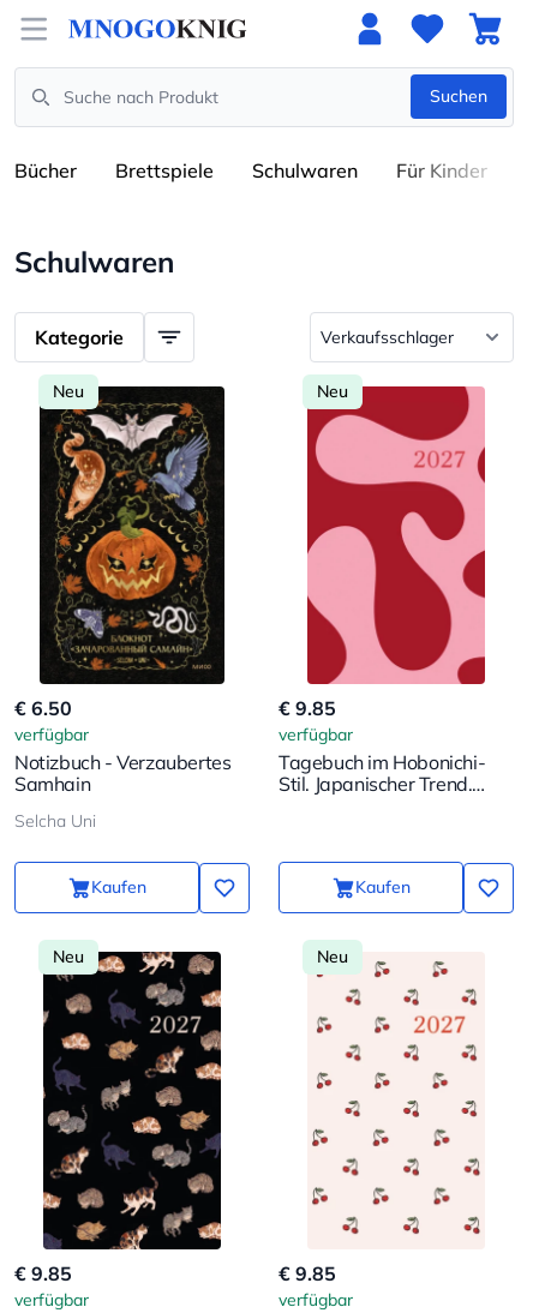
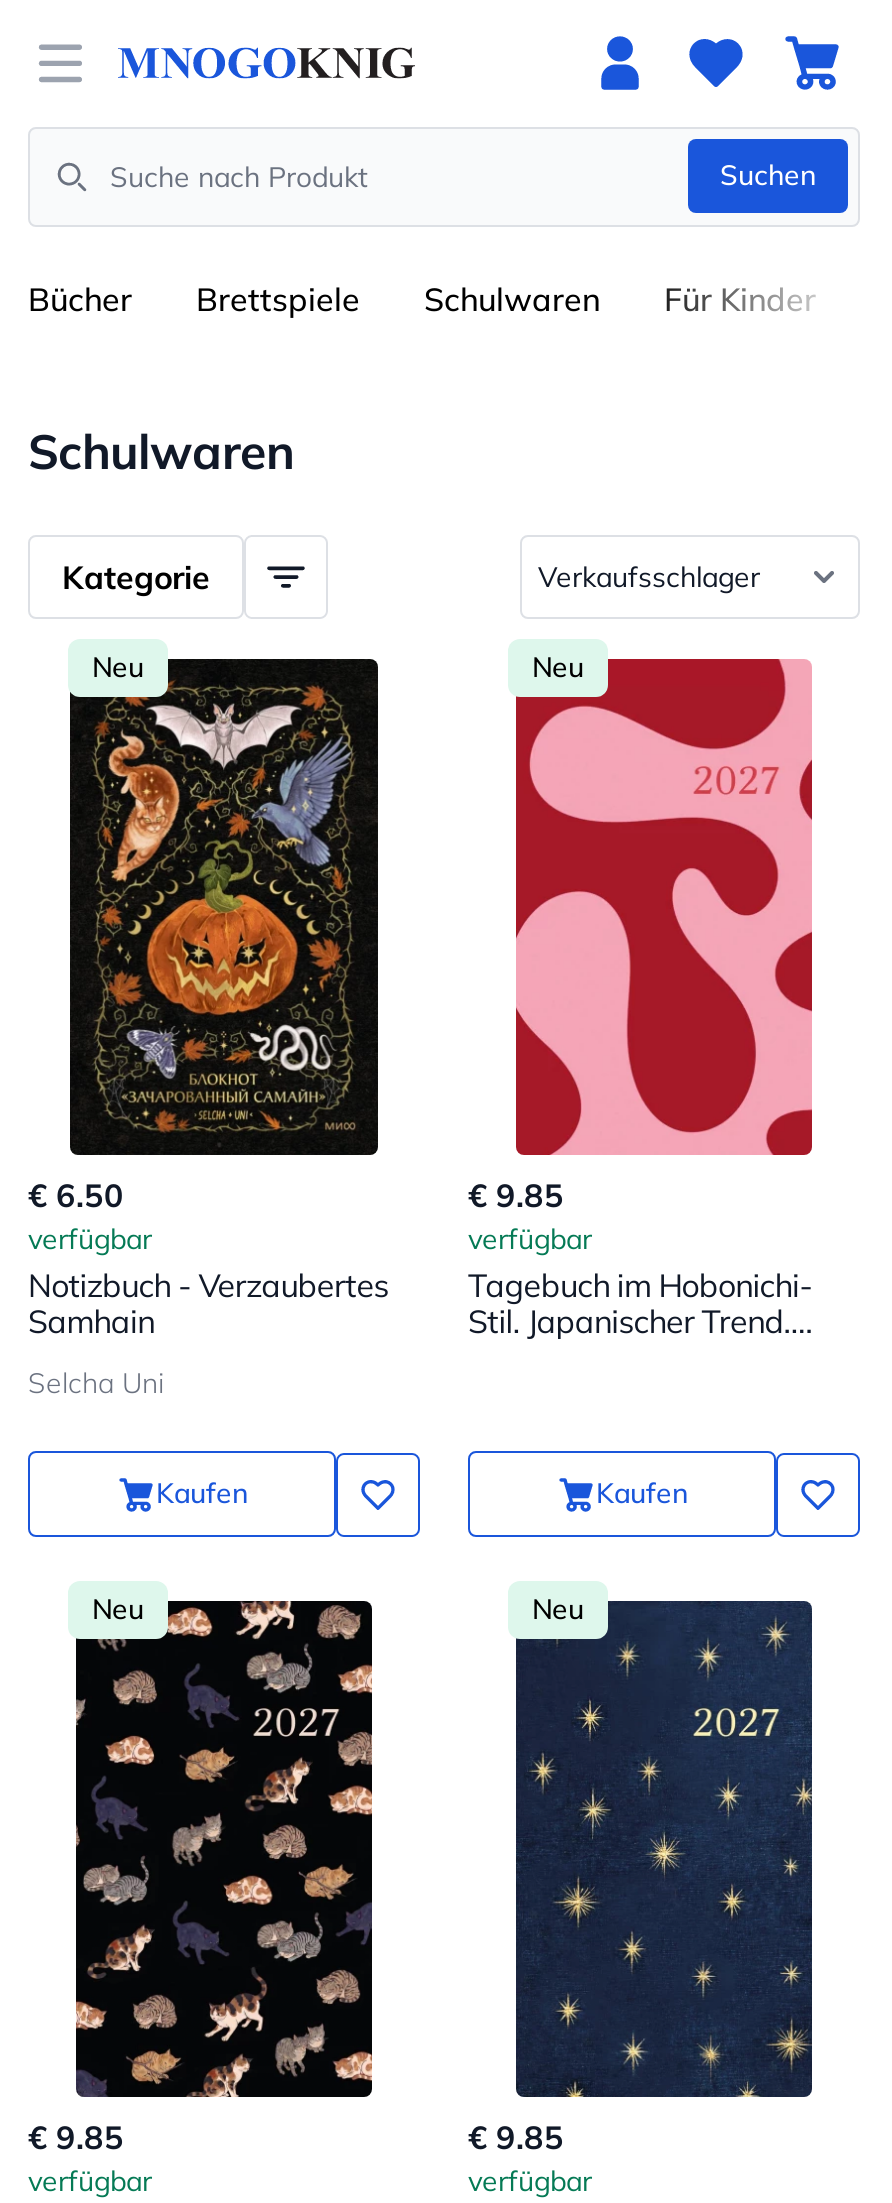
- [image]
+ [image]
